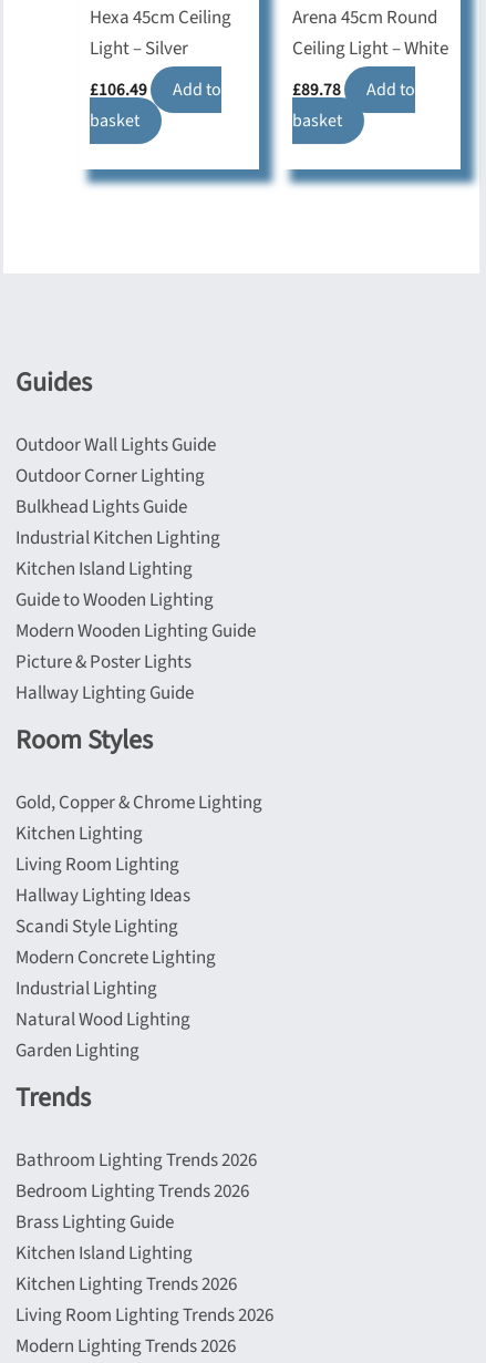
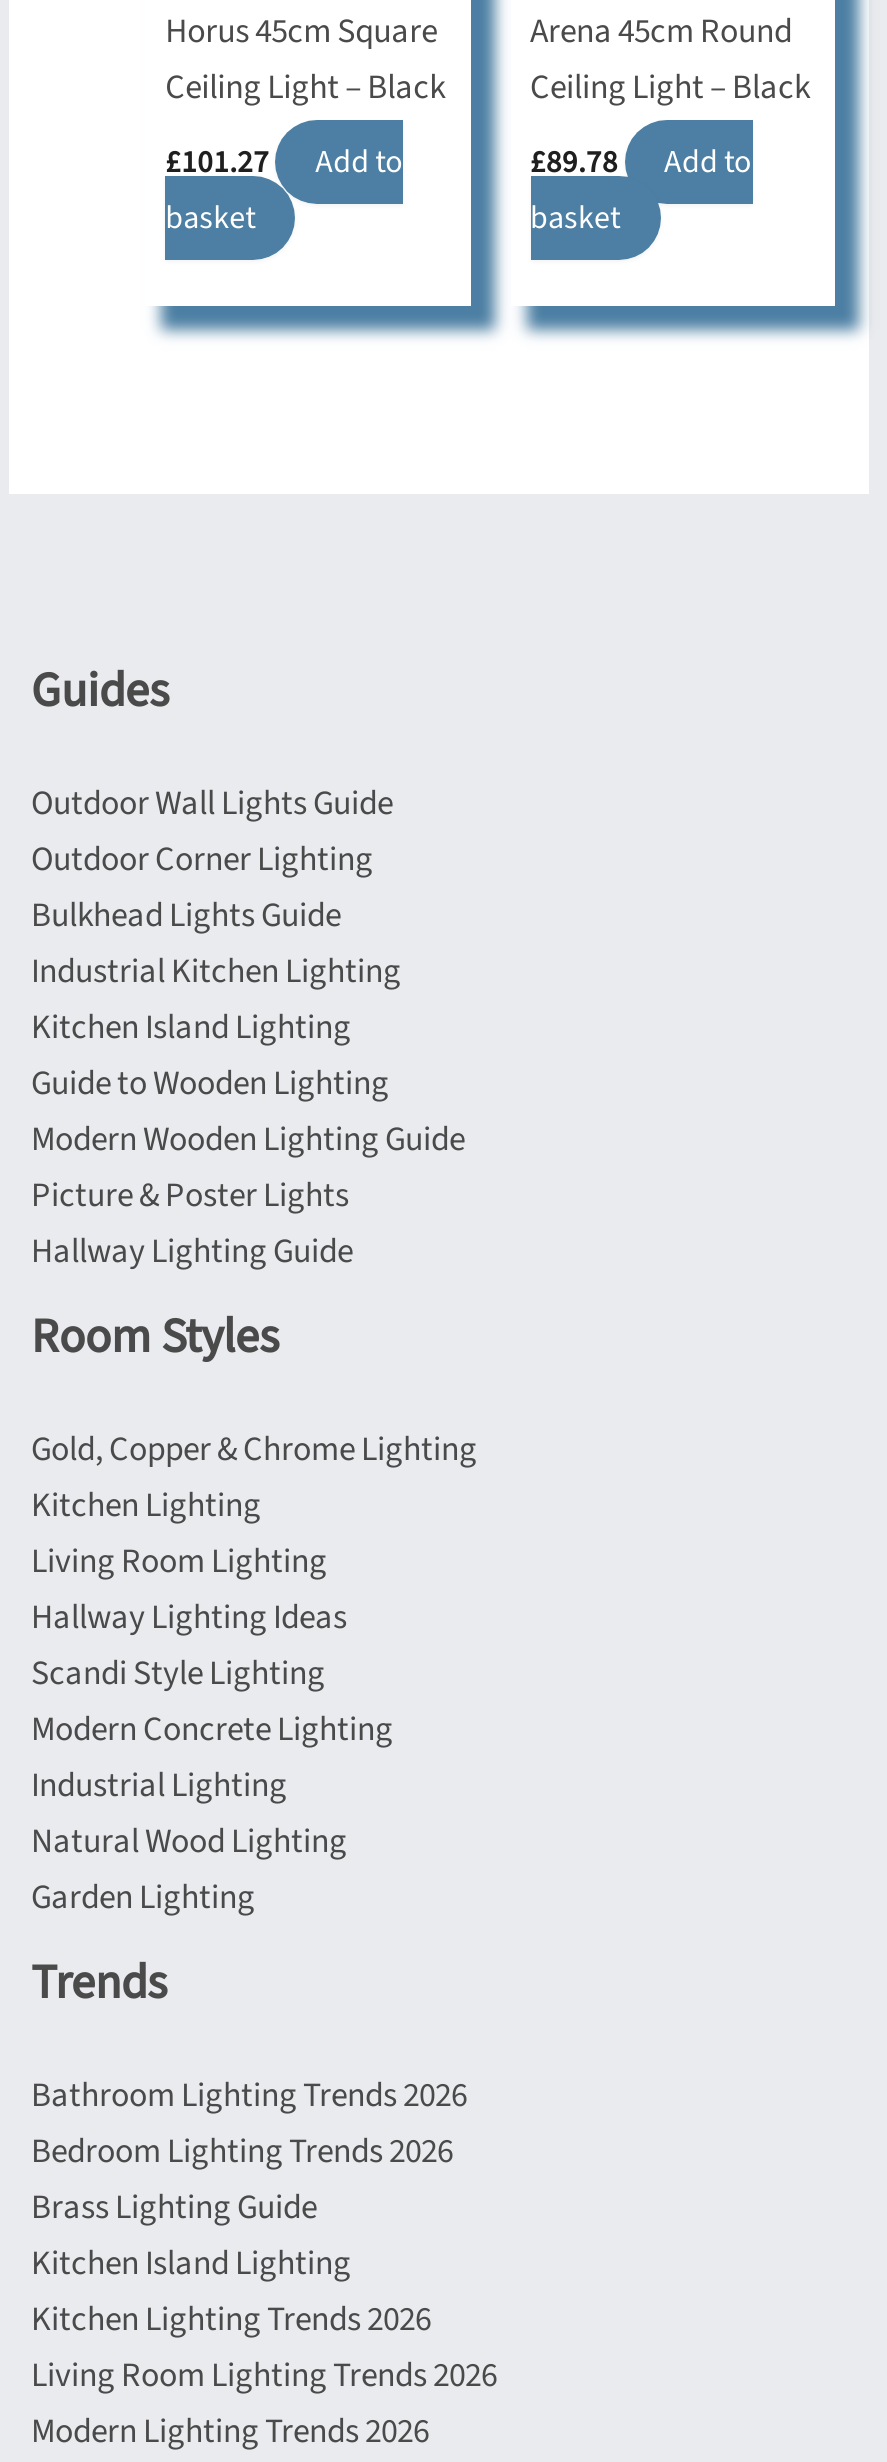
- Hexa 45cm Ceiling
- Light – Silver
+ Horus 45cm Square
+ Ceiling Light – Black

- Ceiling Light – White
+ Ceiling Light – Black

- £106.49 Add to
+ £101.27 Add to
